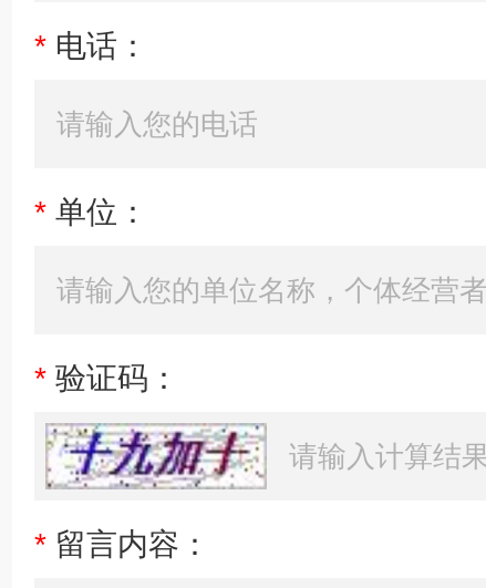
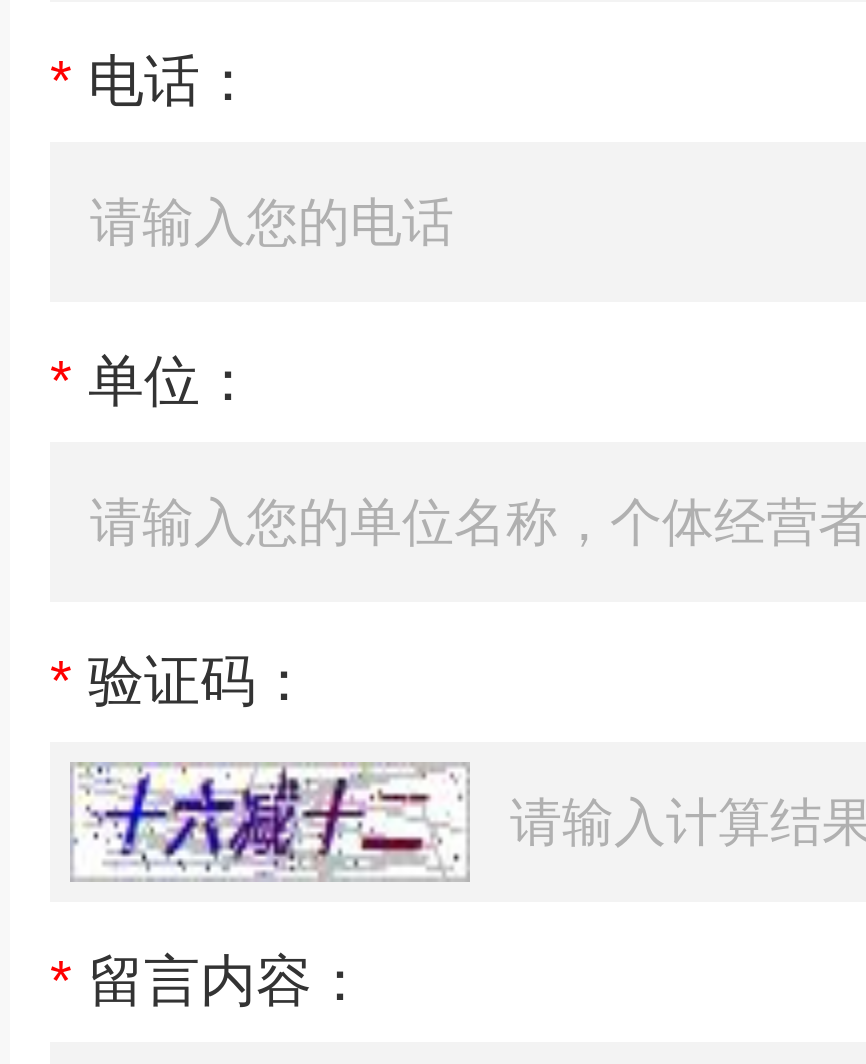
- [image]
+ [image]
